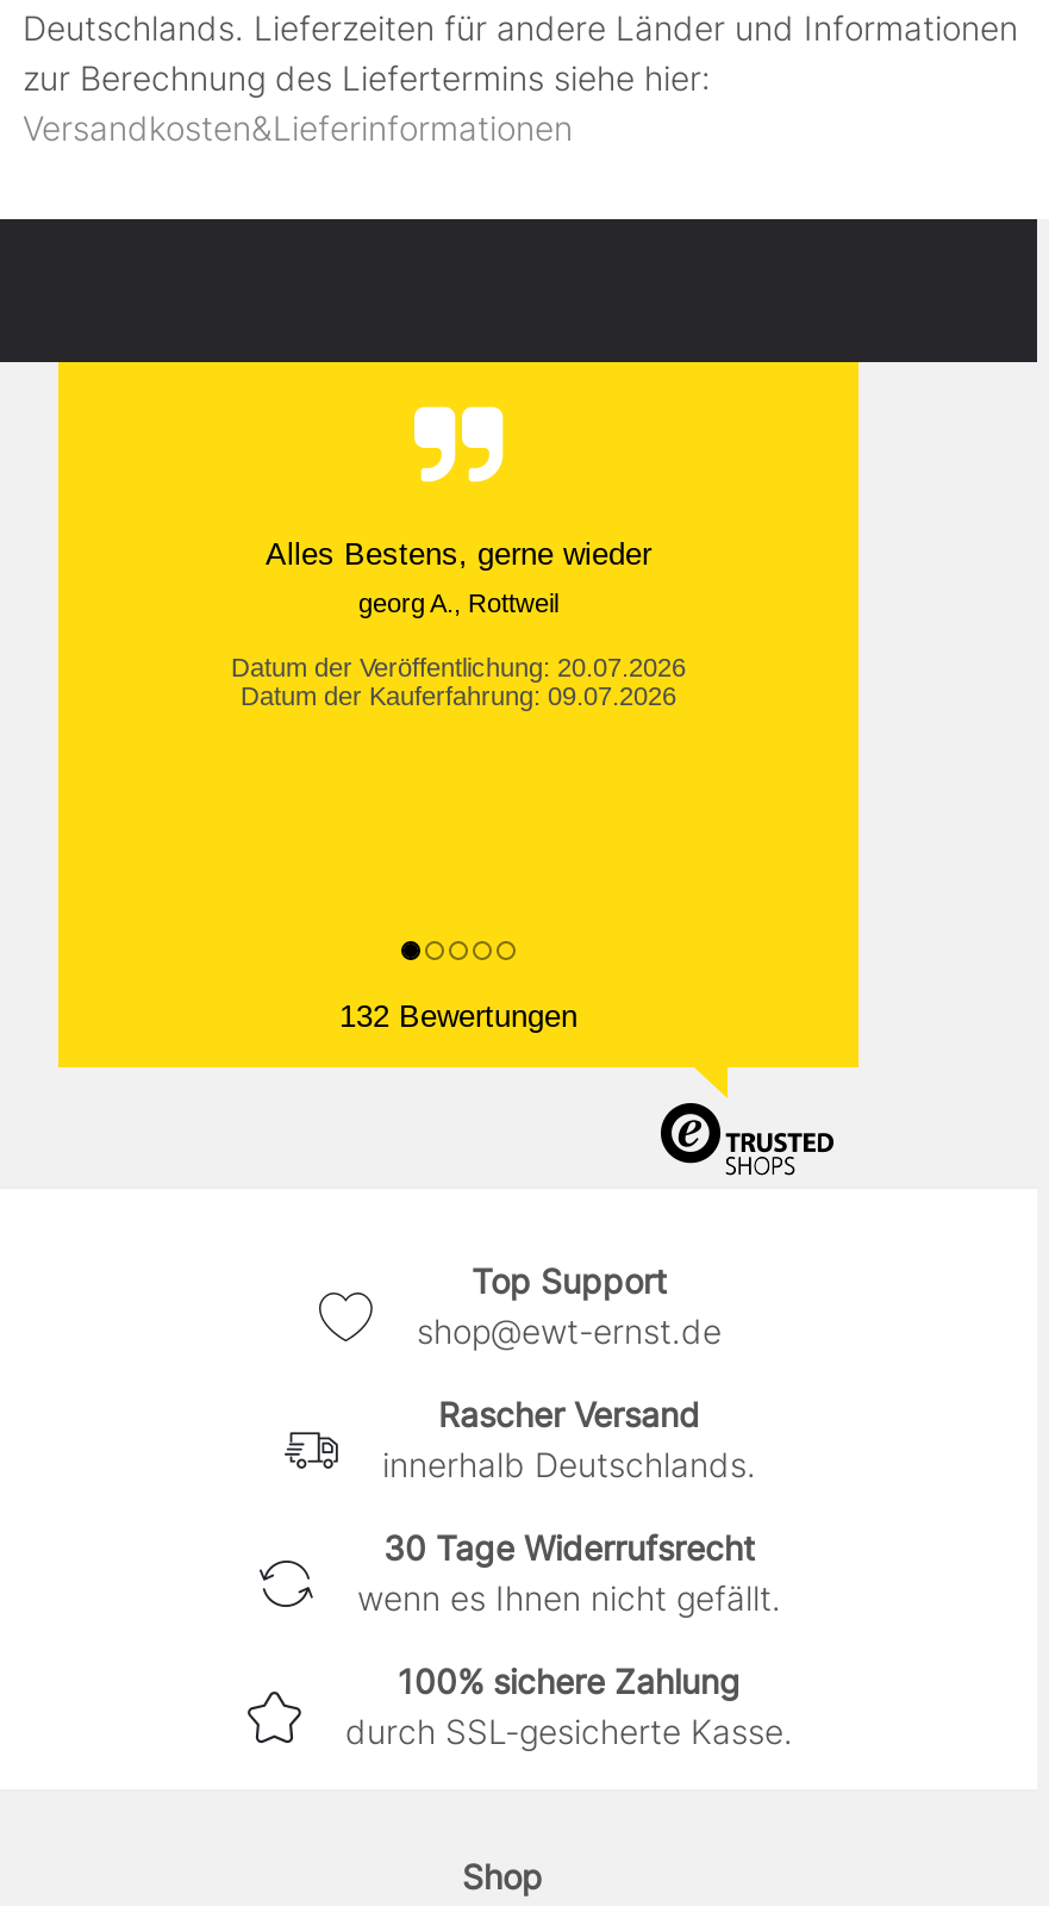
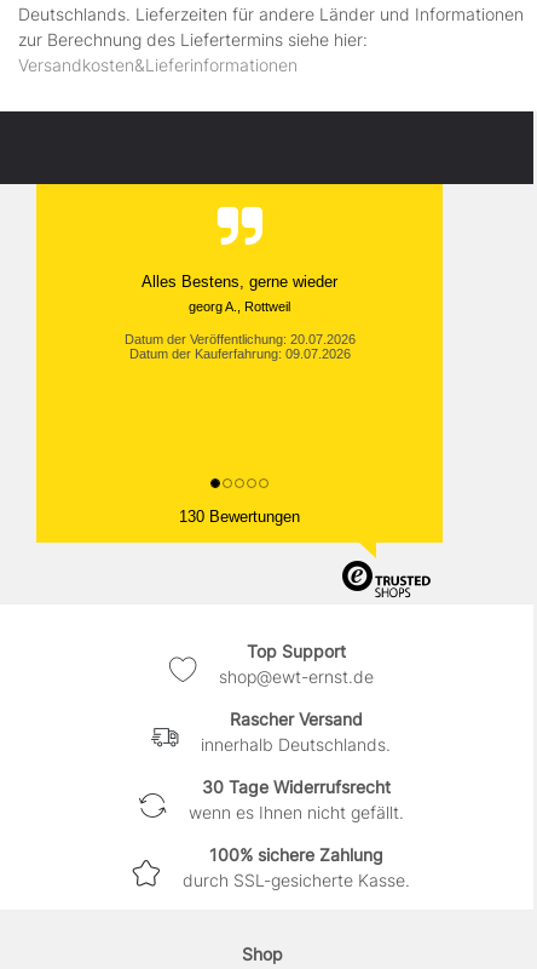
- 132 Bewertungen
+ 130 Bewertungen
